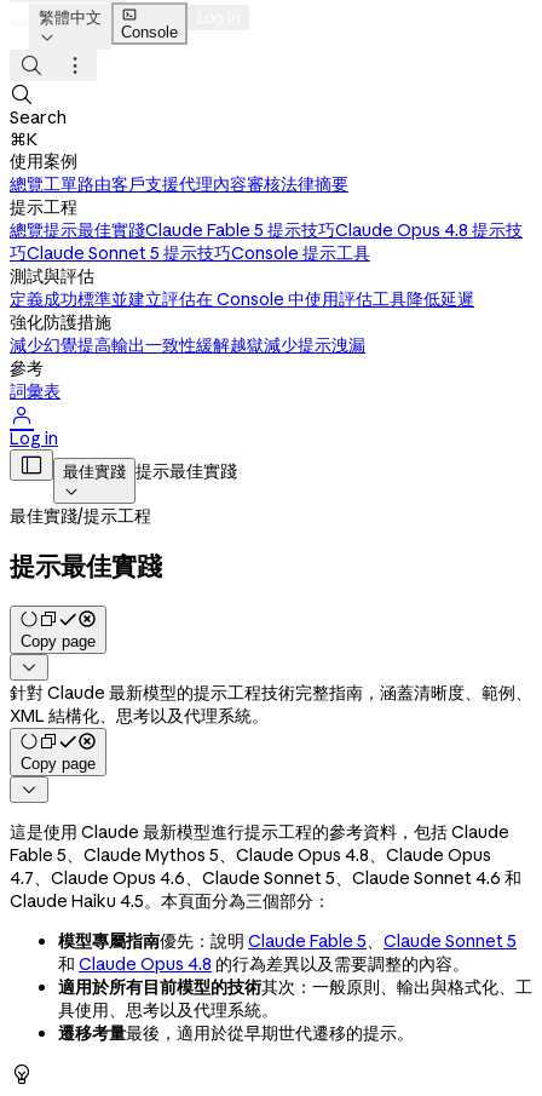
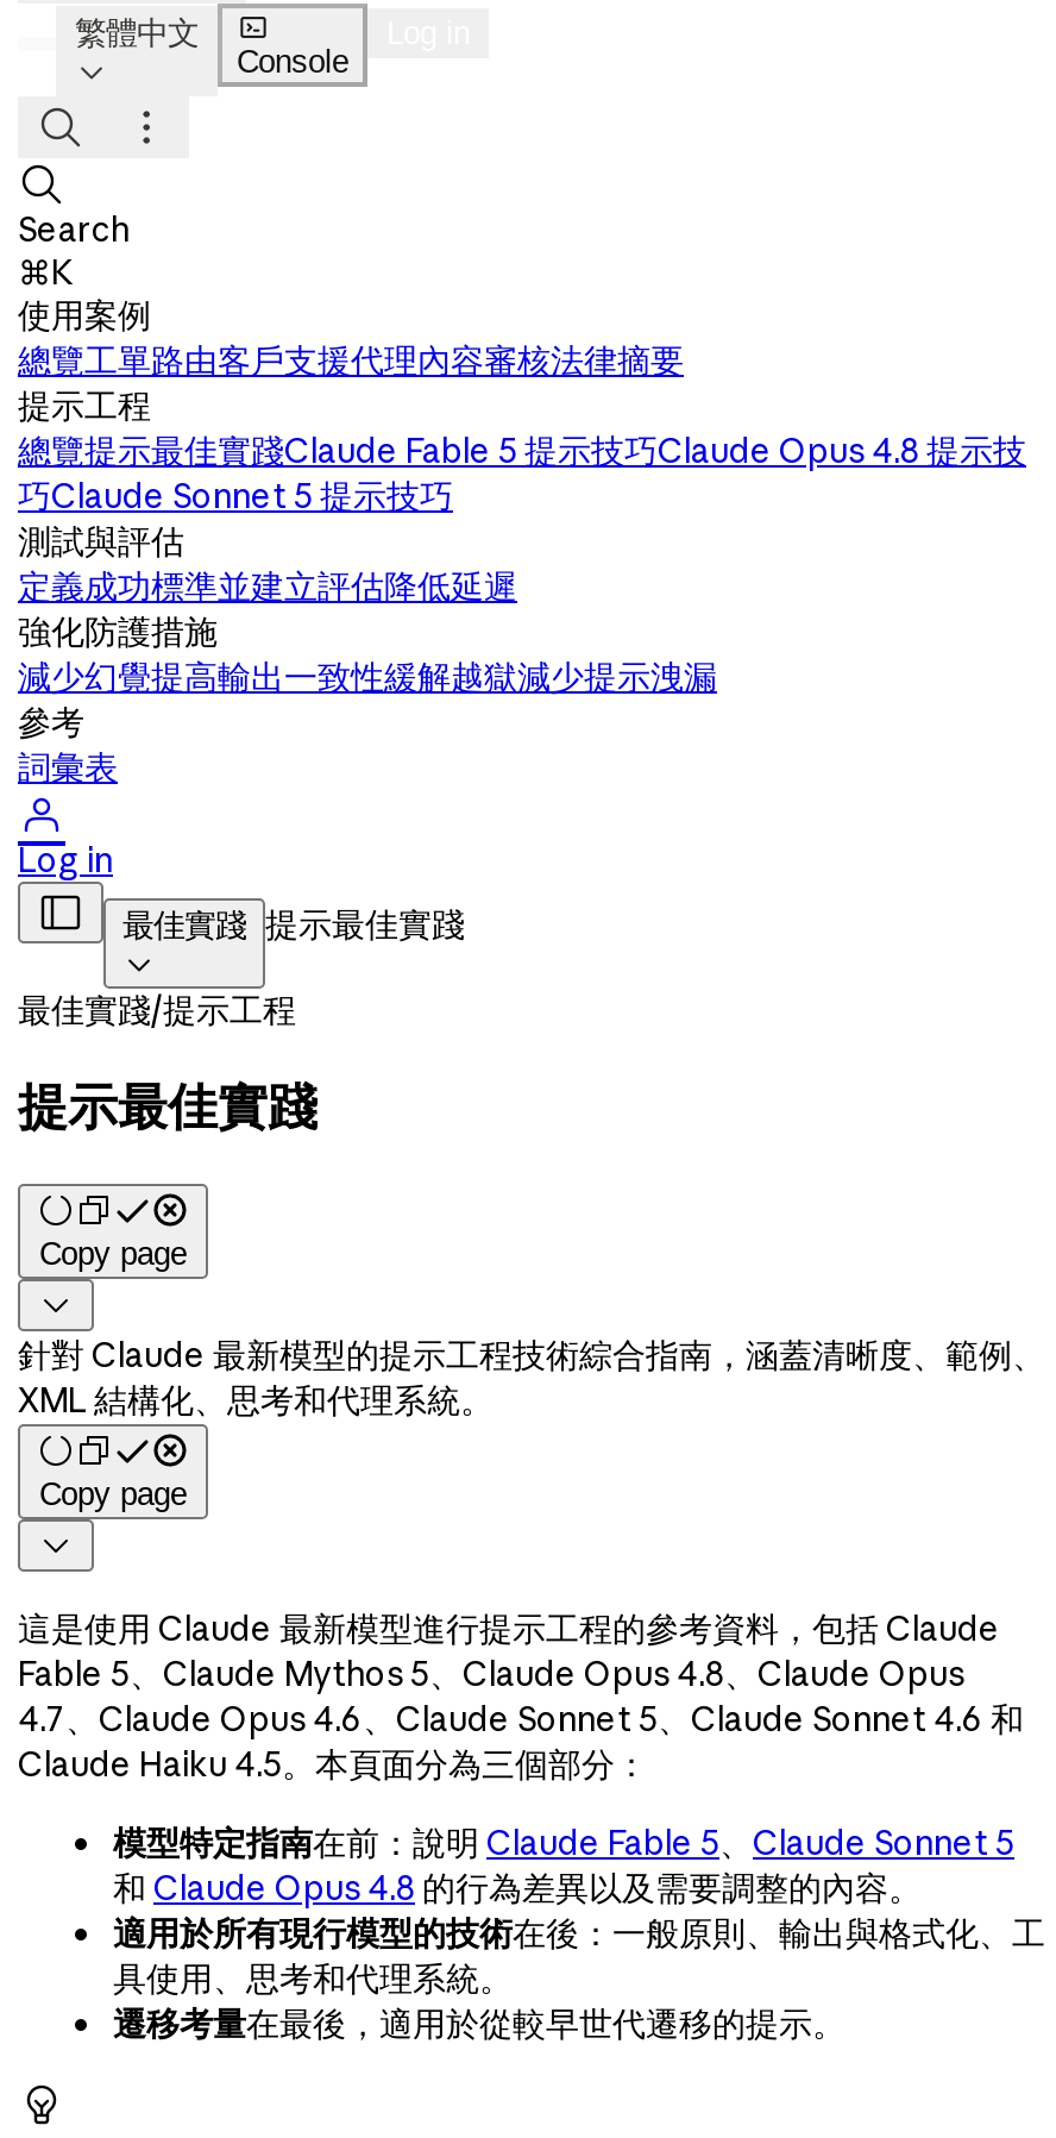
- 巧Claude Sonnet 5 提示技巧Console 提示工具
+ 巧Claude Sonnet 5 提示技巧

- 定義成功標準並建立評估在 Console 中使用評估工具降低延遲
+ 定義成功標準並建立評估降低延遲

- 針對 Claude 最新模型的提示工程技術完整指南，涵蓋清晰度、範例、
- XML 結構化、思考以及代理系統。
+ 針對 Claude 最新模型的提示工程技術綜合指南，涵蓋清晰度、範例、
+ XML 結構化、思考和代理系統。

- 模型專屬指南優先：說明Claude Fable 5、Claude Sonnet 5
+ 模型特定指南在前：說明Claude Fable 5、Claude Sonnet 5

- 適用於所有目前模型的技術其次：一般原則、輸出與格式化、工
- 具使用、思考以及代理系統。
- 遷移考量最後，適用於從早期世代遷移的提示。
+ 適用於所有現行模型的技術在後：一般原則、輸出與格式化、工
+ 具使用、思考和代理系統。
+ 遷移考量在最後，適用於從較早世代遷移的提示。
